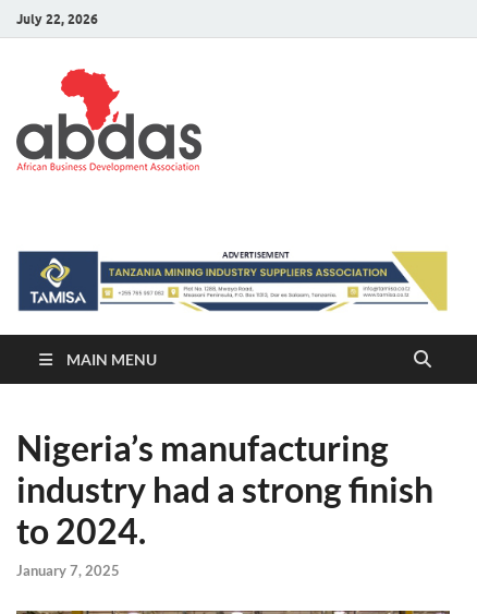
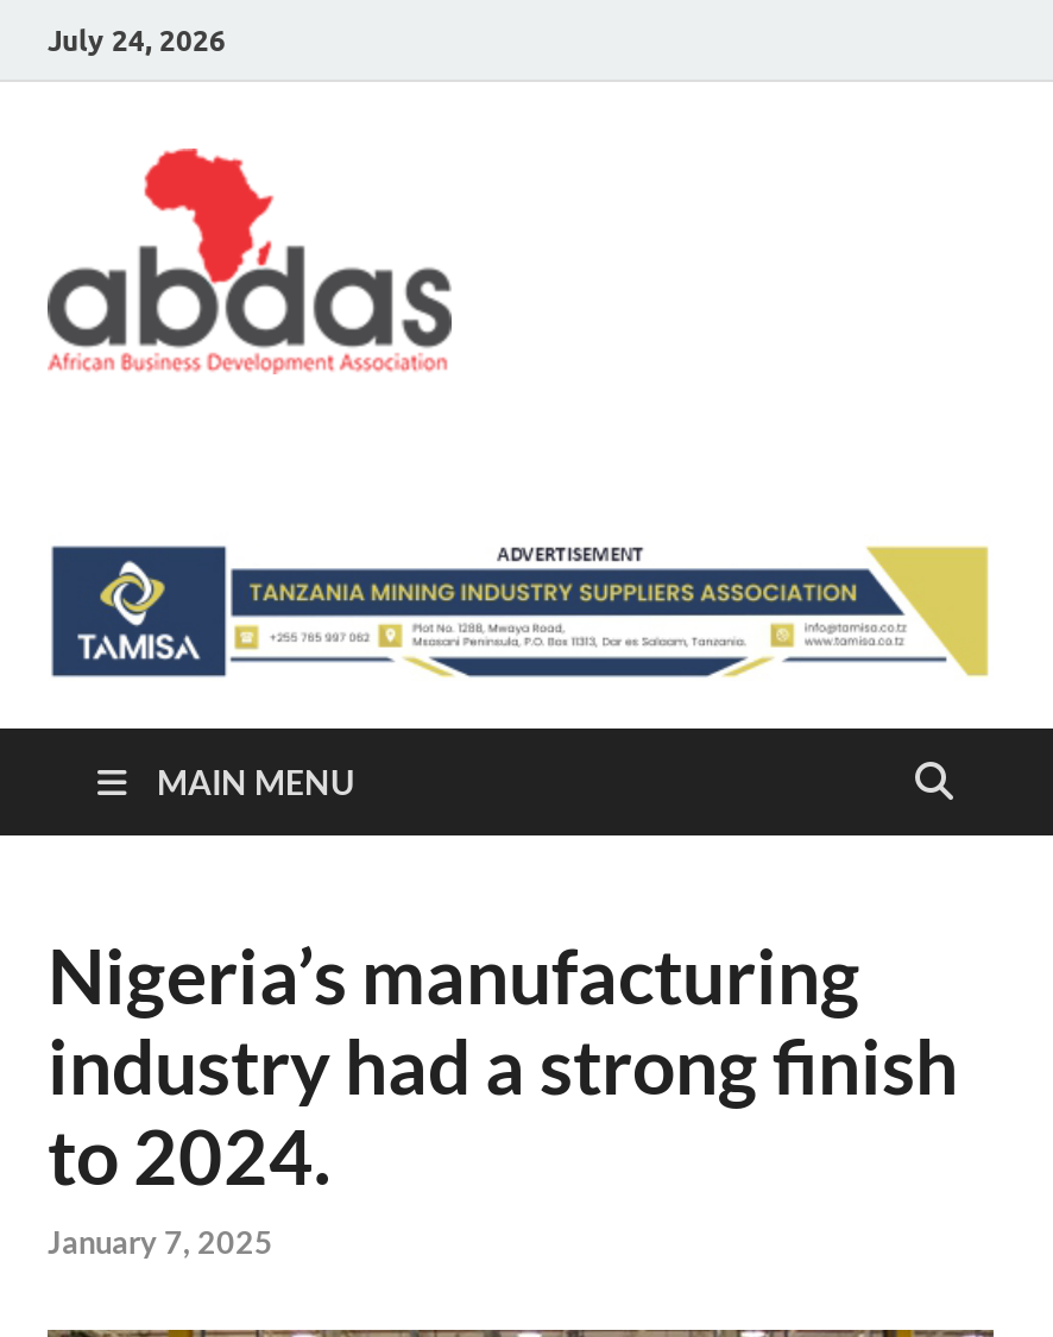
- July 22, 2026
+ July 24, 2026
